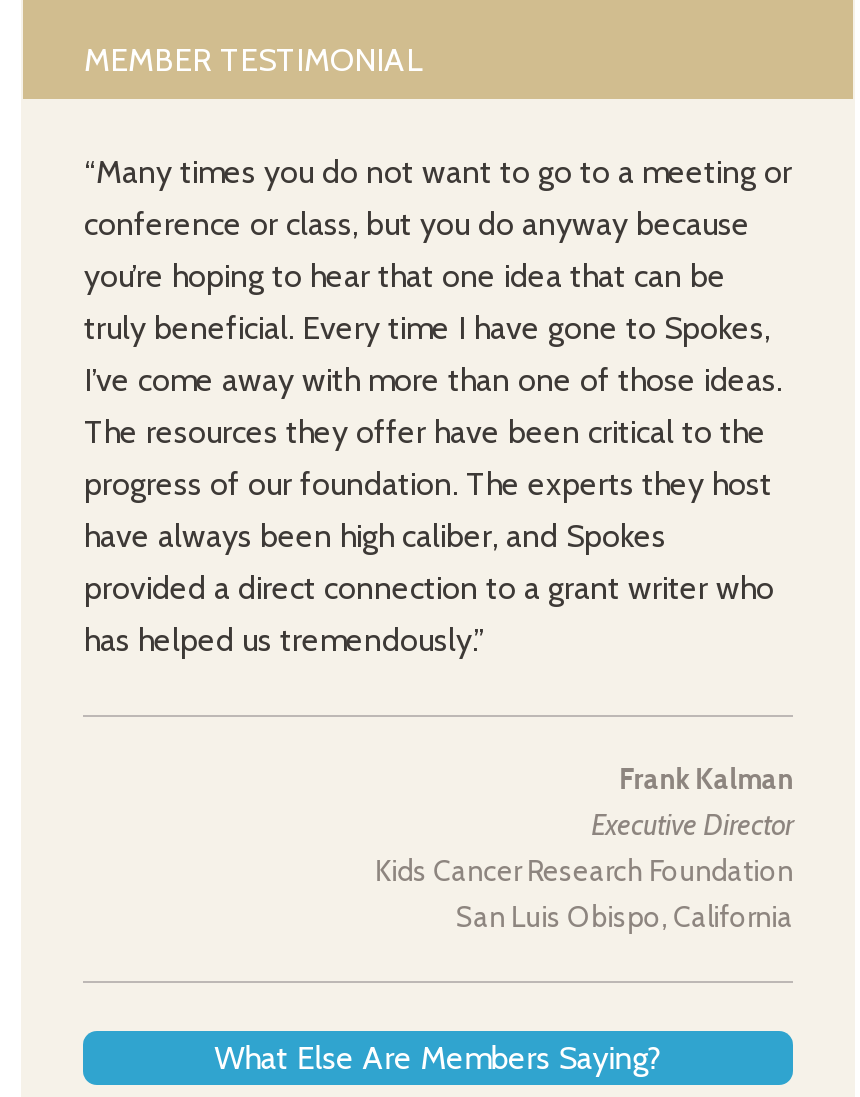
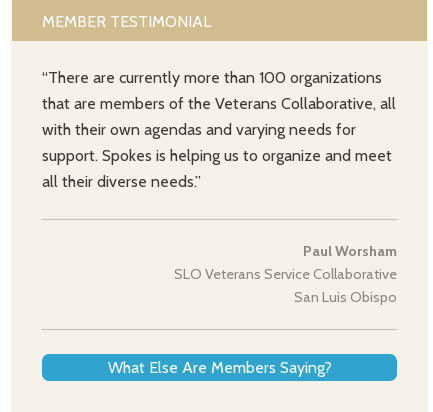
- “Many times you do not want to go to a meeting or
- conference or class, but you do anyway because
- you’re hoping to hear that one idea that can be
- truly beneficial. Every time I have gone to Spokes,
- I’ve come away with more than one of those ideas.
- The resources they offer have been critical to the
- progress of our foundation. The experts they host
- have always been high caliber, and Spokes
- provided a direct connection to a grant writer who
- has helped us tremendously.”
+ “There are currently more than 100 organizations
+ that are members of the Veterans Collaborative, all
+ with their own agendas and varying needs for
+ support. Spokes is helping us to organize and meet
+ all their diverse needs.”

- Frank Kalman
- Executive Director
- Kids Cancer Research Foundation
- San Luis Obispo, California
+ Paul Worsham
+ SLO Veterans Service Collaborative
+ San Luis Obispo
